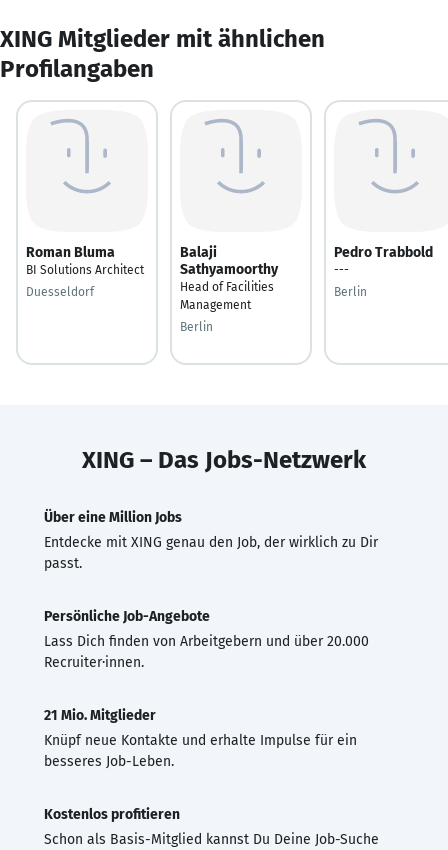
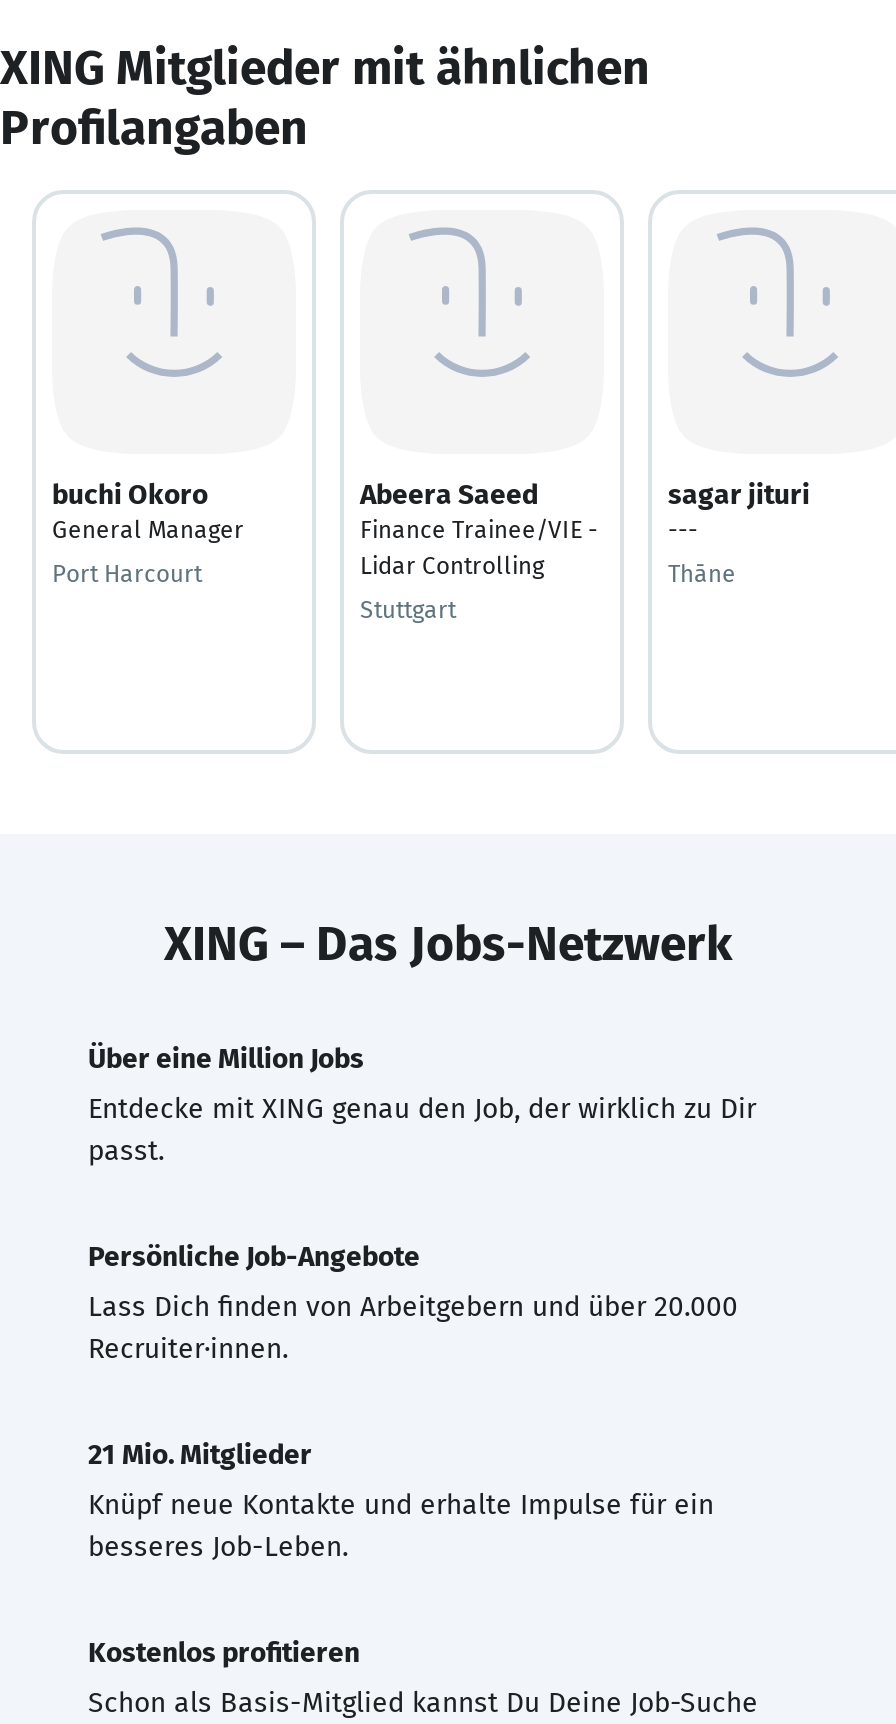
- Roman Bluma
- BI Solutions Architect
+ buchi Okoro
+ General Manager

- Balaji
- Sathyamoorthy
- Head of Facilities
- Management
+ Abeera Saeed
+ Finance Trainee/VIE -
+ Lidar Controlling

- Pedro Trabbold
+ sagar jituri

- Duesseldorf
+ Port Harcourt

- Berlin
+ Thāne

- Berlin
+ Stuttgart
